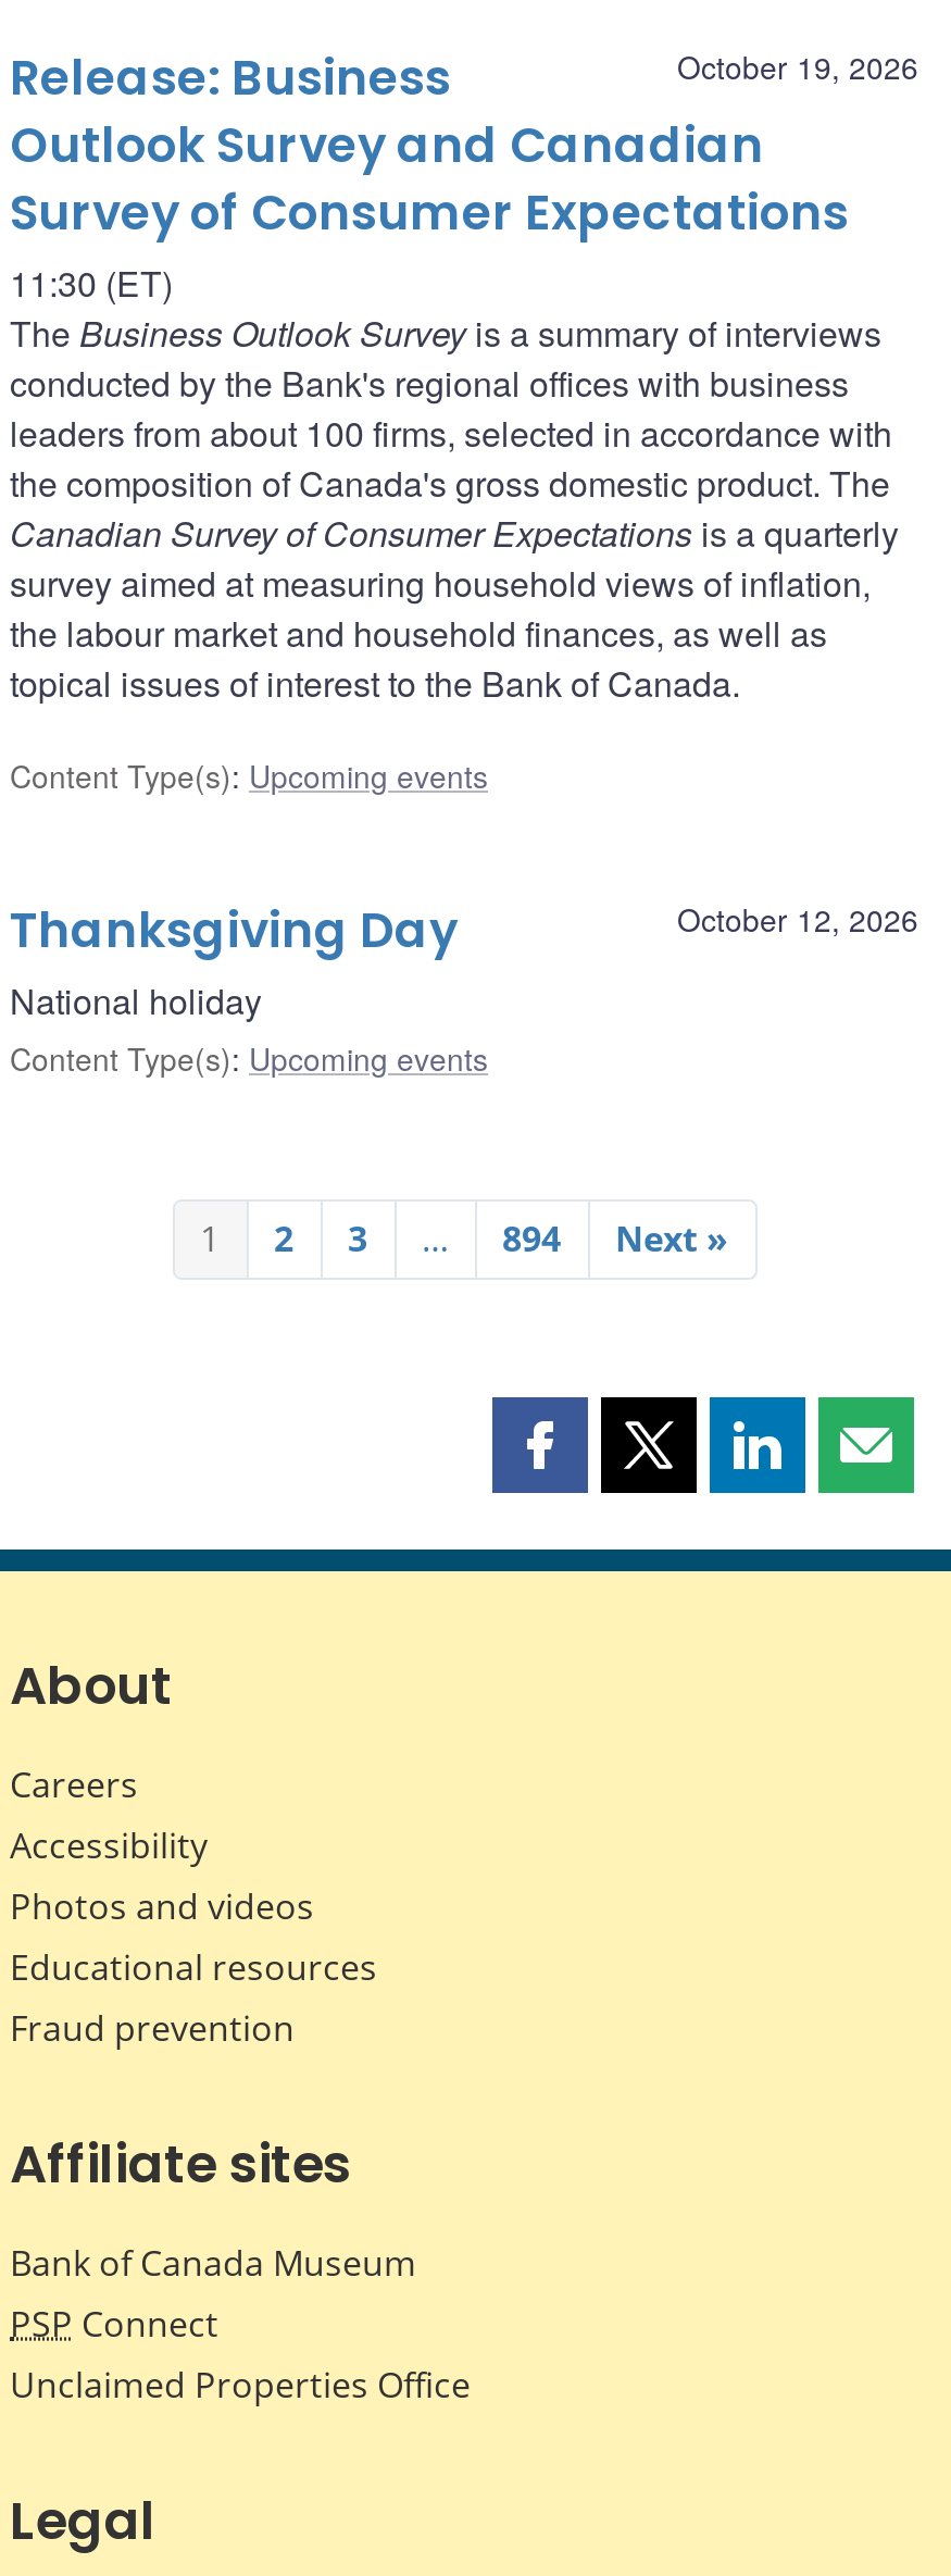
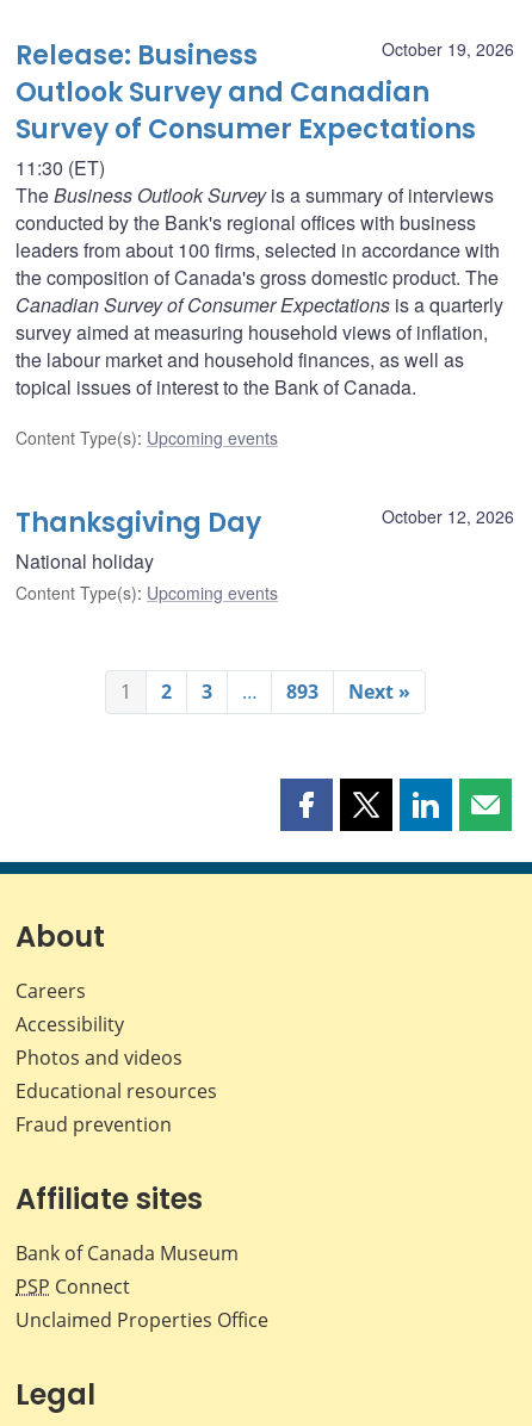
- 894
+ 893
